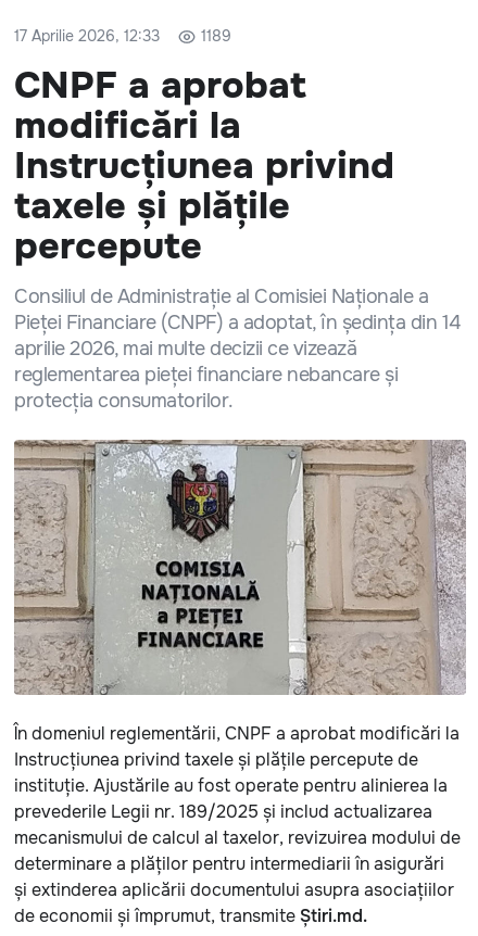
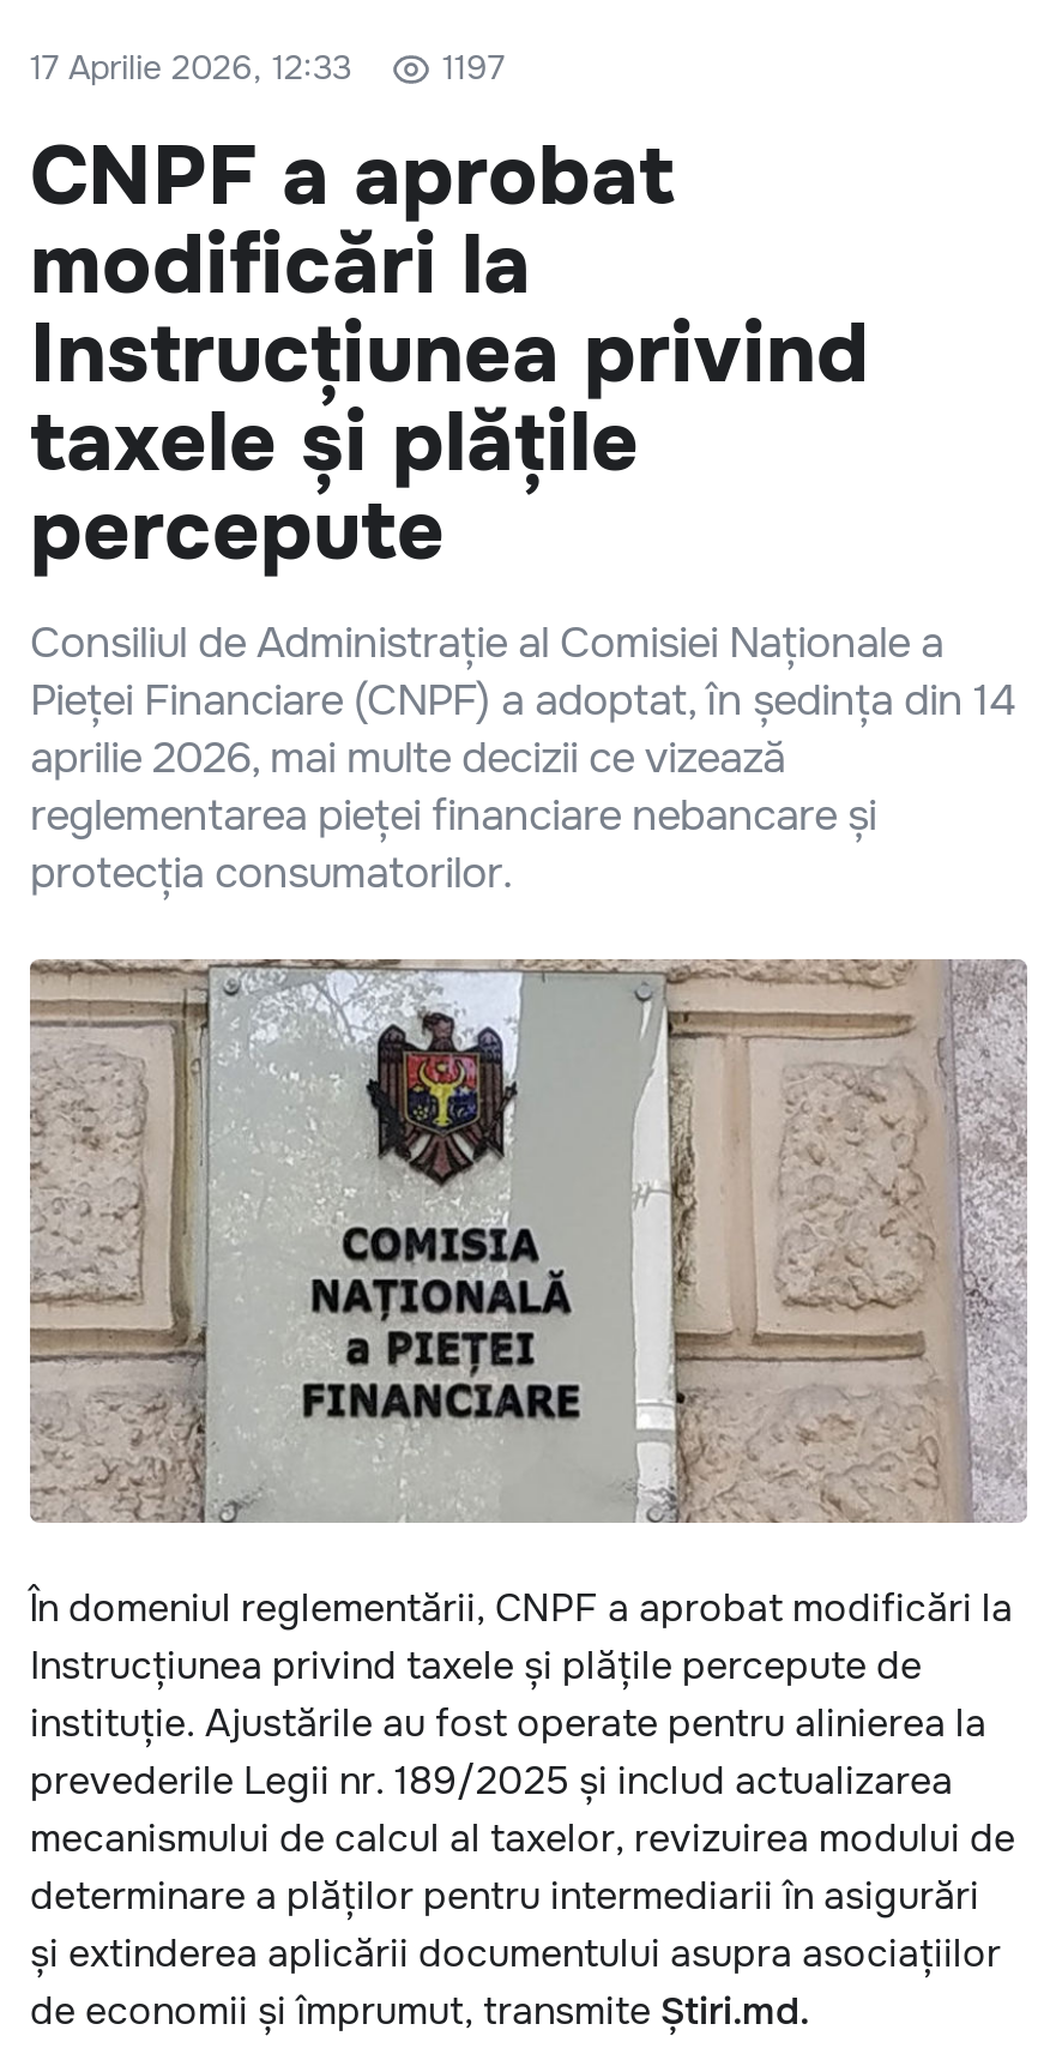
- 1189
+ 1197
